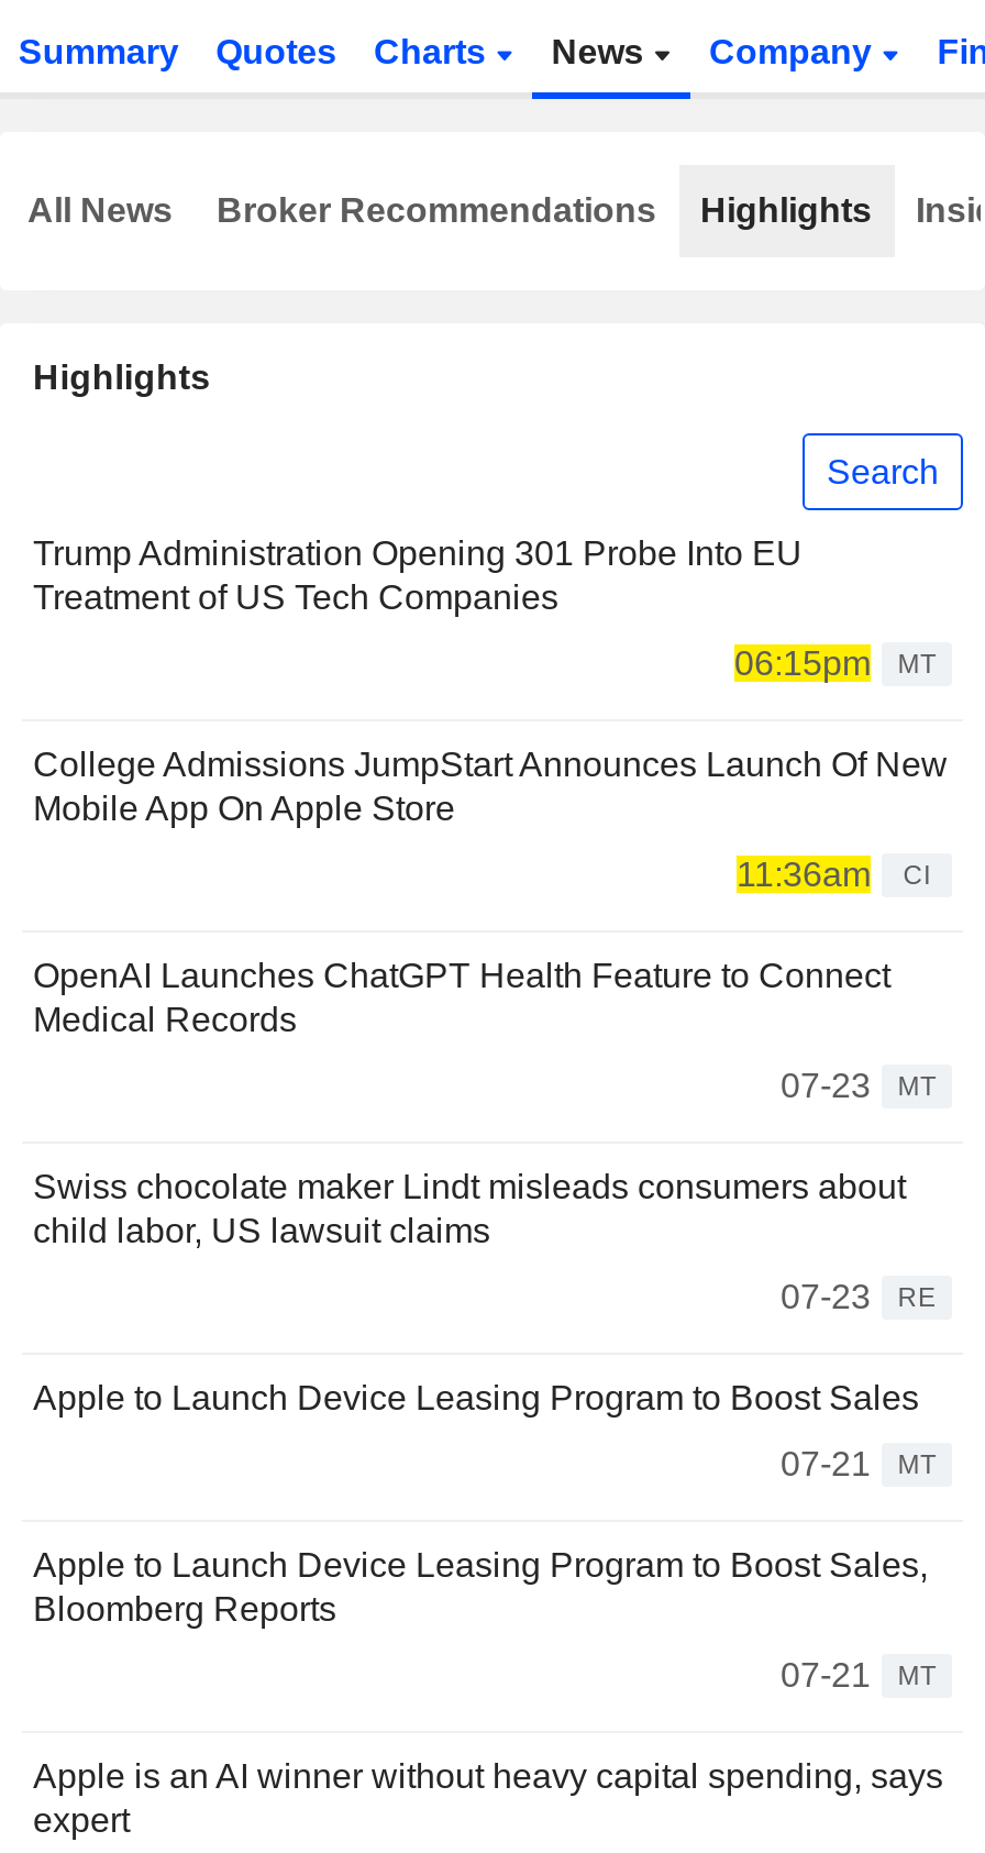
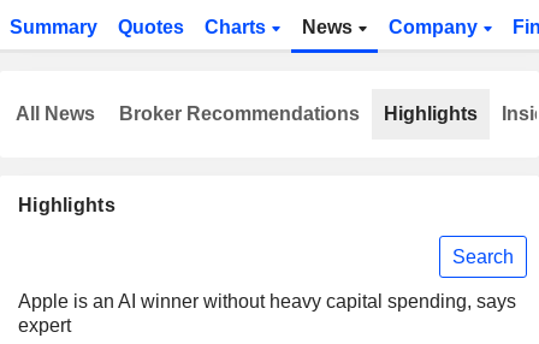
- Trump Administration Opening 301 Probe Into EU
- Treatment of US Tech Companies
- 06:15pm
- MT
- College Admissions JumpStart Announces Launch Of New
- Mobile App On Apple Store
- 11:36am
- CI
- OpenAI Launches ChatGPT Health Feature to Connect
- Medical Records
- 07-23
- MT
- Swiss chocolate maker Lindt misleads consumers about
- child labor, US lawsuit claims
- 07-23
- RE
- Apple to Launch Device Leasing Program to Boost Sales
- 07-21
- MT
- Apple to Launch Device Leasing Program to Boost Sales,
- Bloomberg Reports
- 07-21
- MT
